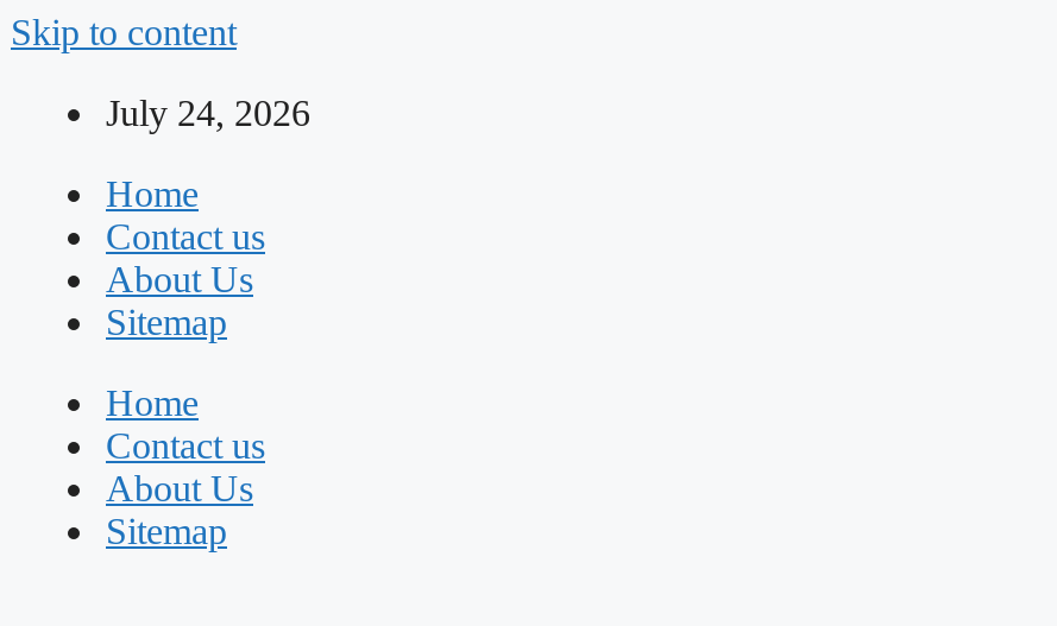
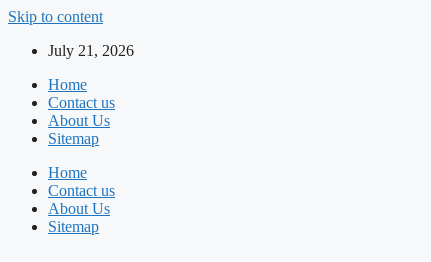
- July 24, 2026
+ July 21, 2026
